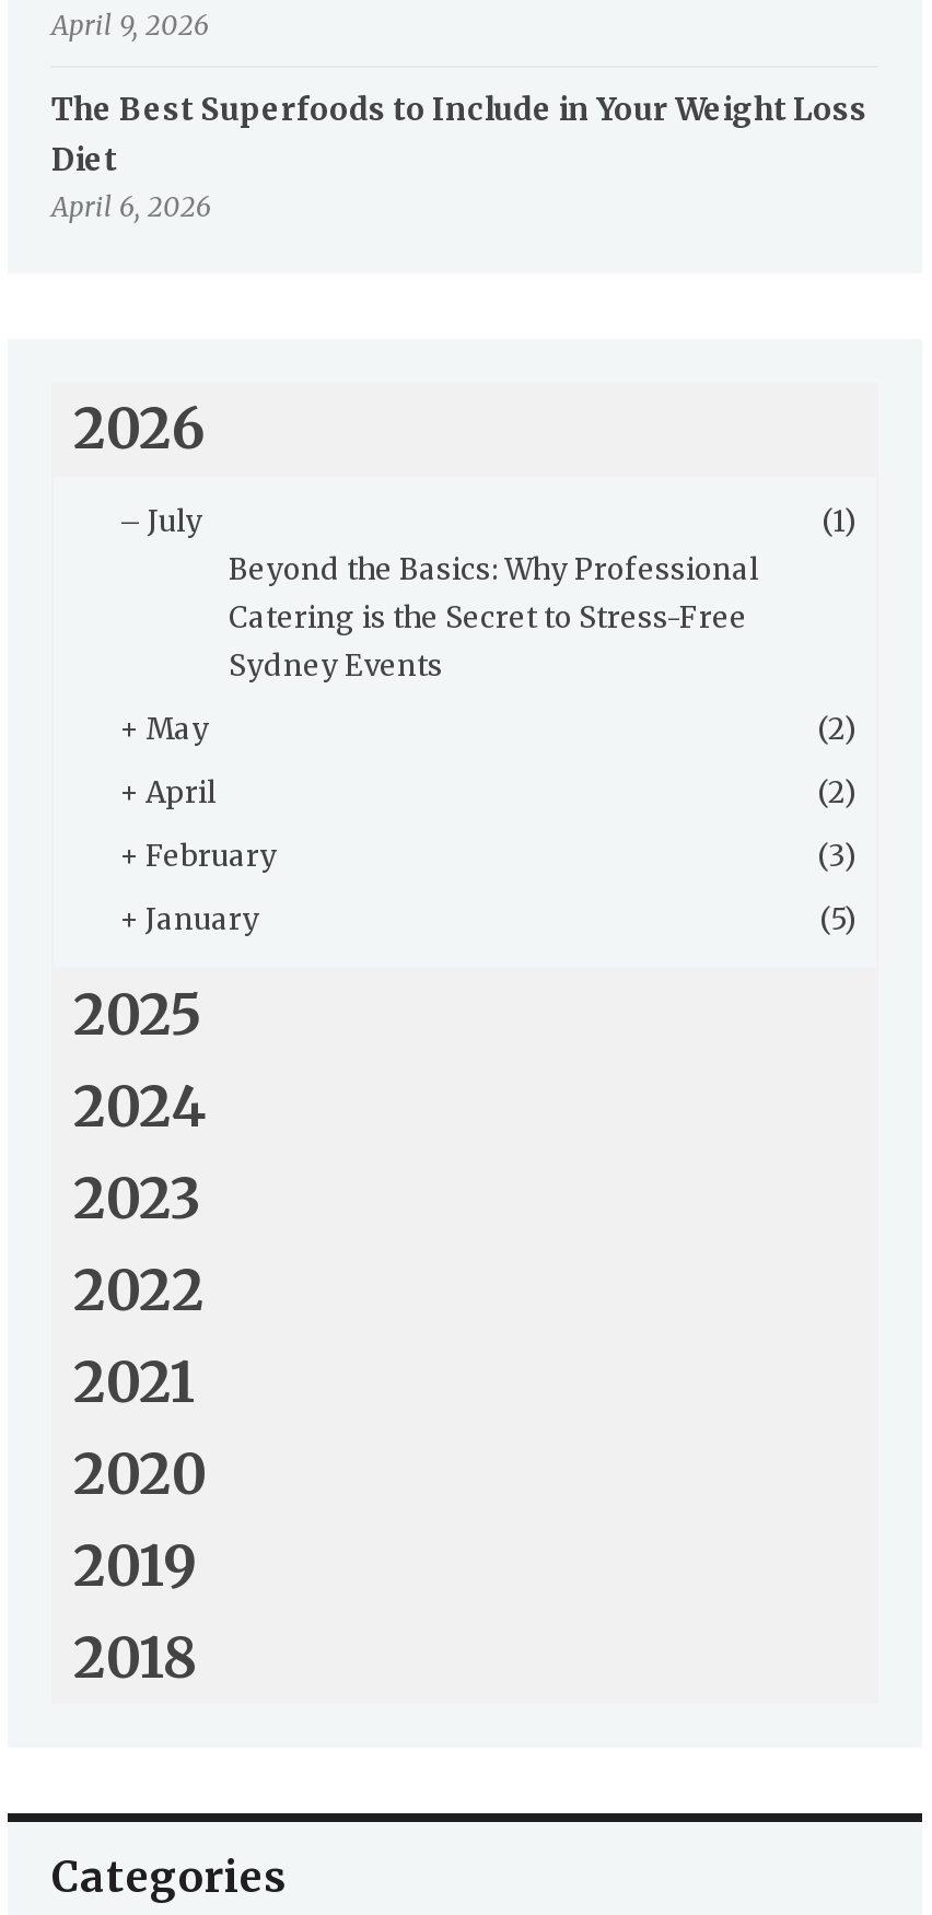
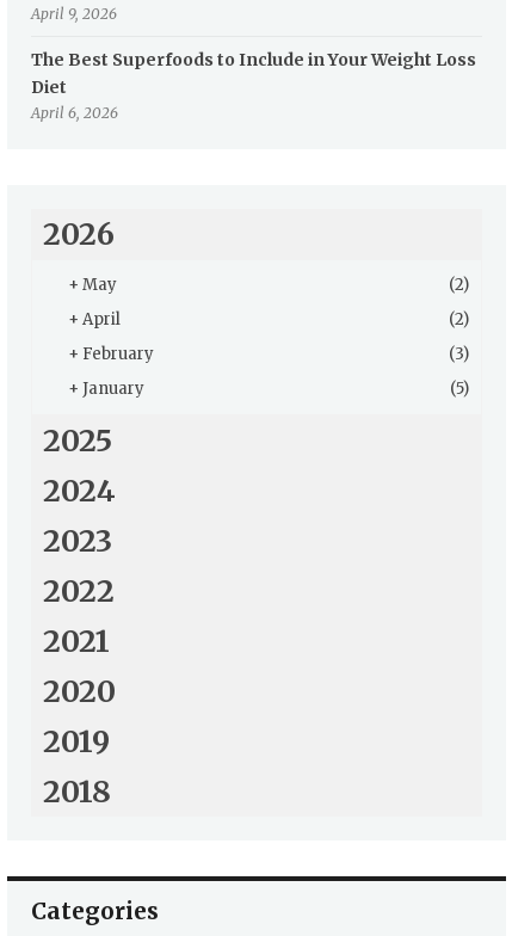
- – July
- (1)
- Beyond the Basics: Why Professional
- Catering is the Secret to Stress-Free
- Sydney Events
